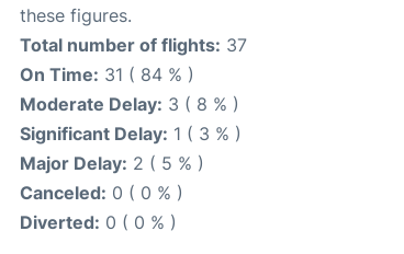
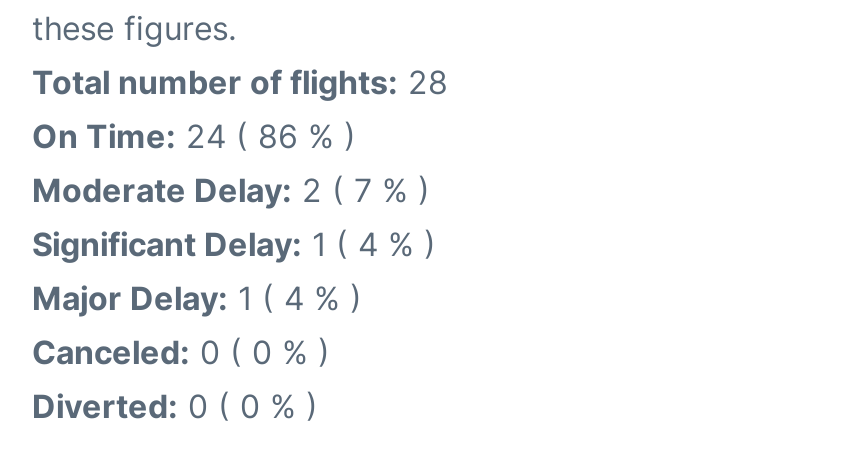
- Total number of flights: 37
+ Total number of flights: 28

- On Time: 31 ( 84 % )
+ On Time: 24 ( 86 % )

- Moderate Delay: 3 ( 8 % )
+ Moderate Delay: 2 ( 7 % )

- Significant Delay: 1 ( 3 % )
+ Significant Delay: 1 ( 4 % )

- Major Delay: 2 ( 5 % )
+ Major Delay: 1 ( 4 % )
